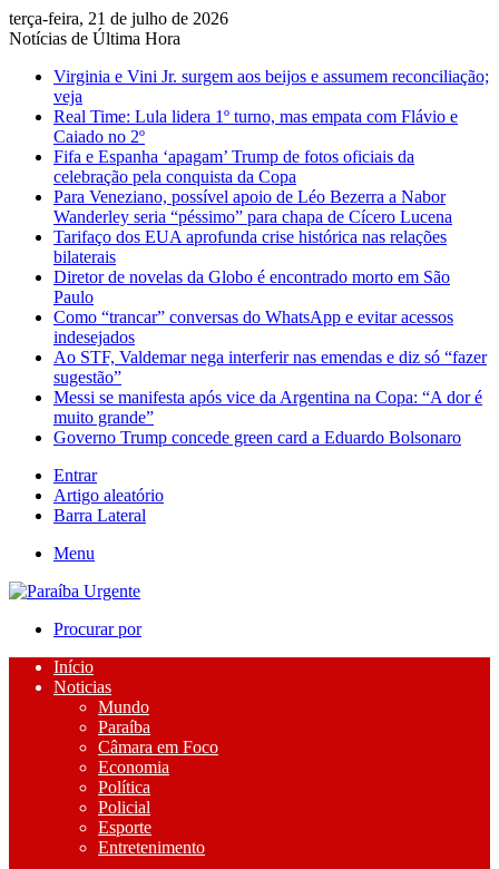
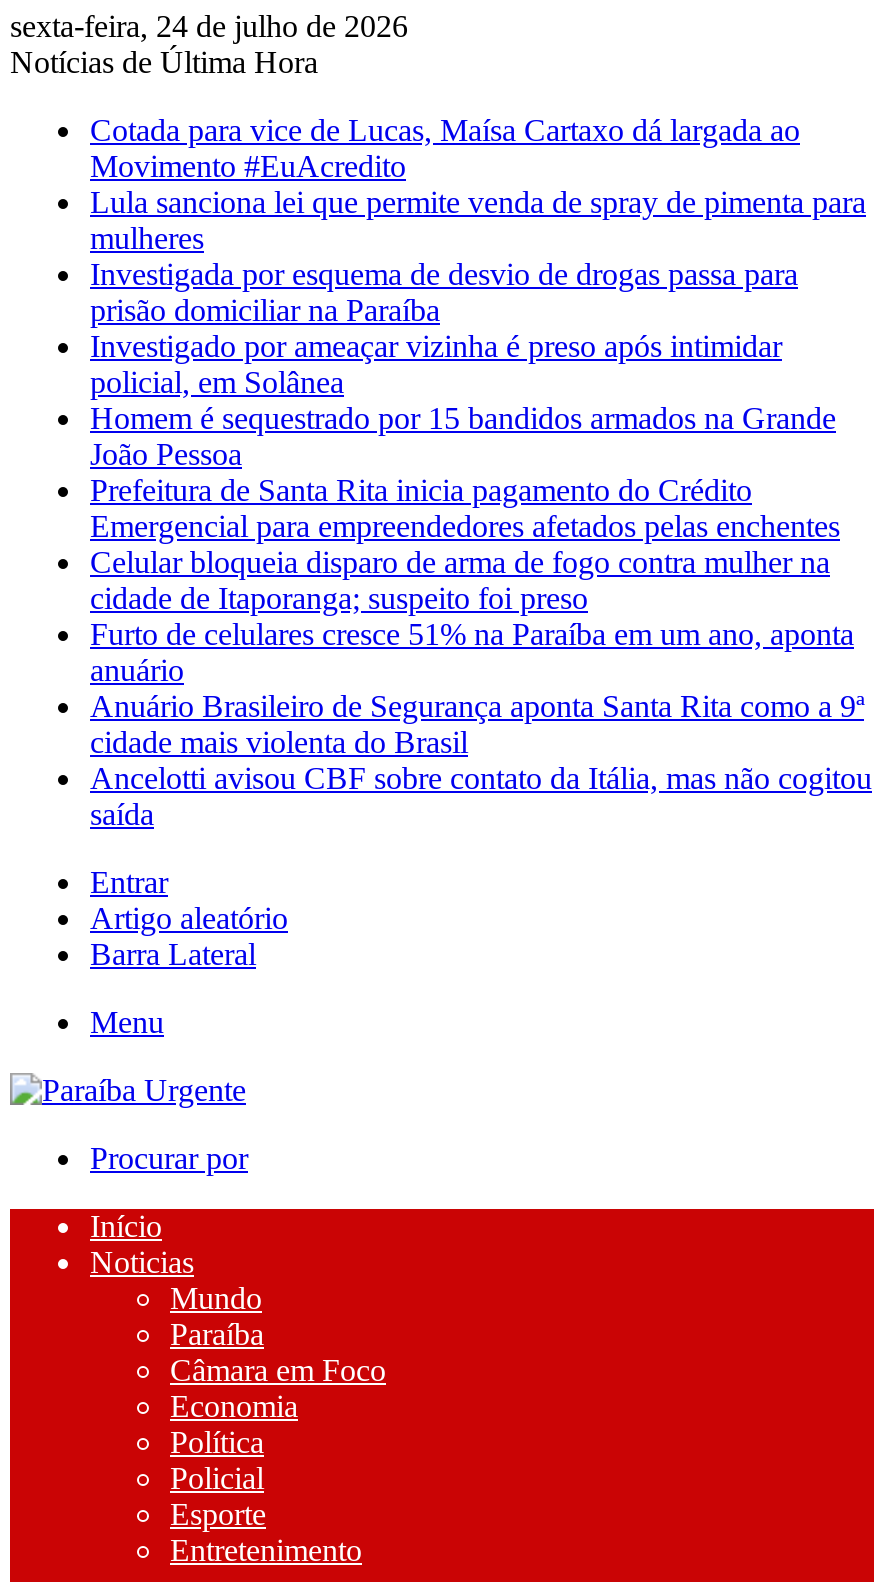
- terça-feira, 21 de julho de 2026
+ sexta-feira, 24 de julho de 2026

- Virginia e Vini Jr. surgem aos beijos e assumem reconciliação;
- veja
- Real Time: Lula lidera 1º turno, mas empata com Flávio e
- Caiado no 2º
- Fifa e Espanha ‘apagam’ Trump de fotos oficiais da
- celebração pela conquista da Copa
- Para Veneziano, possível apoio de Léo Bezerra a Nabor
- Wanderley seria “péssimo” para chapa de Cícero Lucena
- Tarifaço dos EUA aprofunda crise histórica nas relações
- bilaterais
- Diretor de novelas da Globo é encontrado morto em São
- Paulo
- Como “trancar” conversas do WhatsApp e evitar acessos
- indesejados
- Ao STF, Valdemar nega interferir nas emendas e diz só “fazer
- sugestão”
- Messi se manifesta após vice da Argentina na Copa: “A dor é
- muito grande”
- Governo Trump concede green card a Eduardo Bolsonaro
+ Cotada para vice de Lucas, Maísa Cartaxo dá largada ao
+ Movimento #EuAcredito
+ Lula sanciona lei que permite venda de spray de pimenta para
+ mulheres
+ Investigada por esquema de desvio de drogas passa para
+ prisão domiciliar na Paraíba
+ Investigado por ameaçar vizinha é preso após intimidar
+ policial, em Solânea
+ Homem é sequestrado por 15 bandidos armados na Grande
+ João Pessoa
+ Prefeitura de Santa Rita inicia pagamento do Crédito
+ Emergencial para empreendedores afetados pelas enchentes
+ Celular bloqueia disparo de arma de fogo contra mulher na
+ cidade de Itaporanga; suspeito foi preso
+ Furto de celulares cresce 51% na Paraíba em um ano, aponta
+ anuário
+ Anuário Brasileiro de Segurança aponta Santa Rita como a 9ª
+ cidade mais violenta do Brasil
+ Ancelotti avisou CBF sobre contato da Itália, mas não cogitou
+ saída
